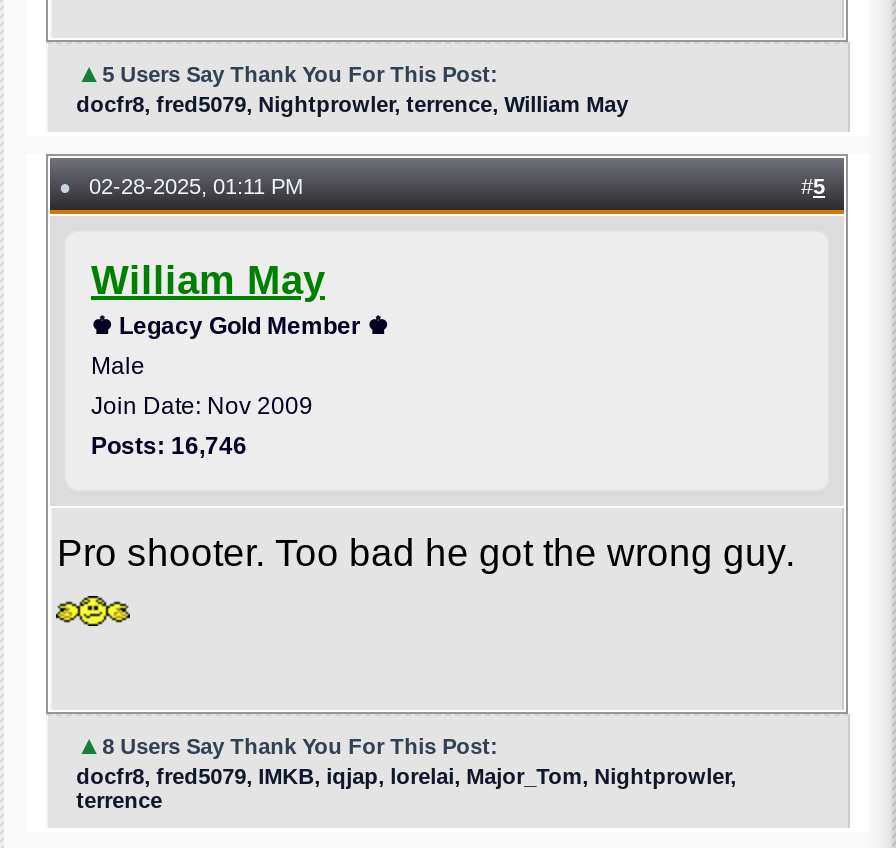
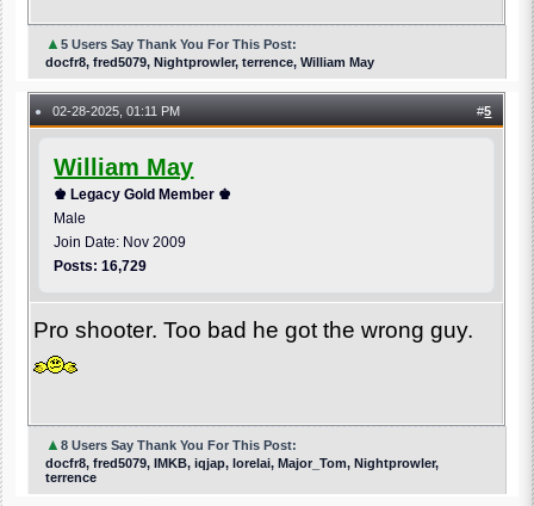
- Posts: 16,746
+ Posts: 16,729
